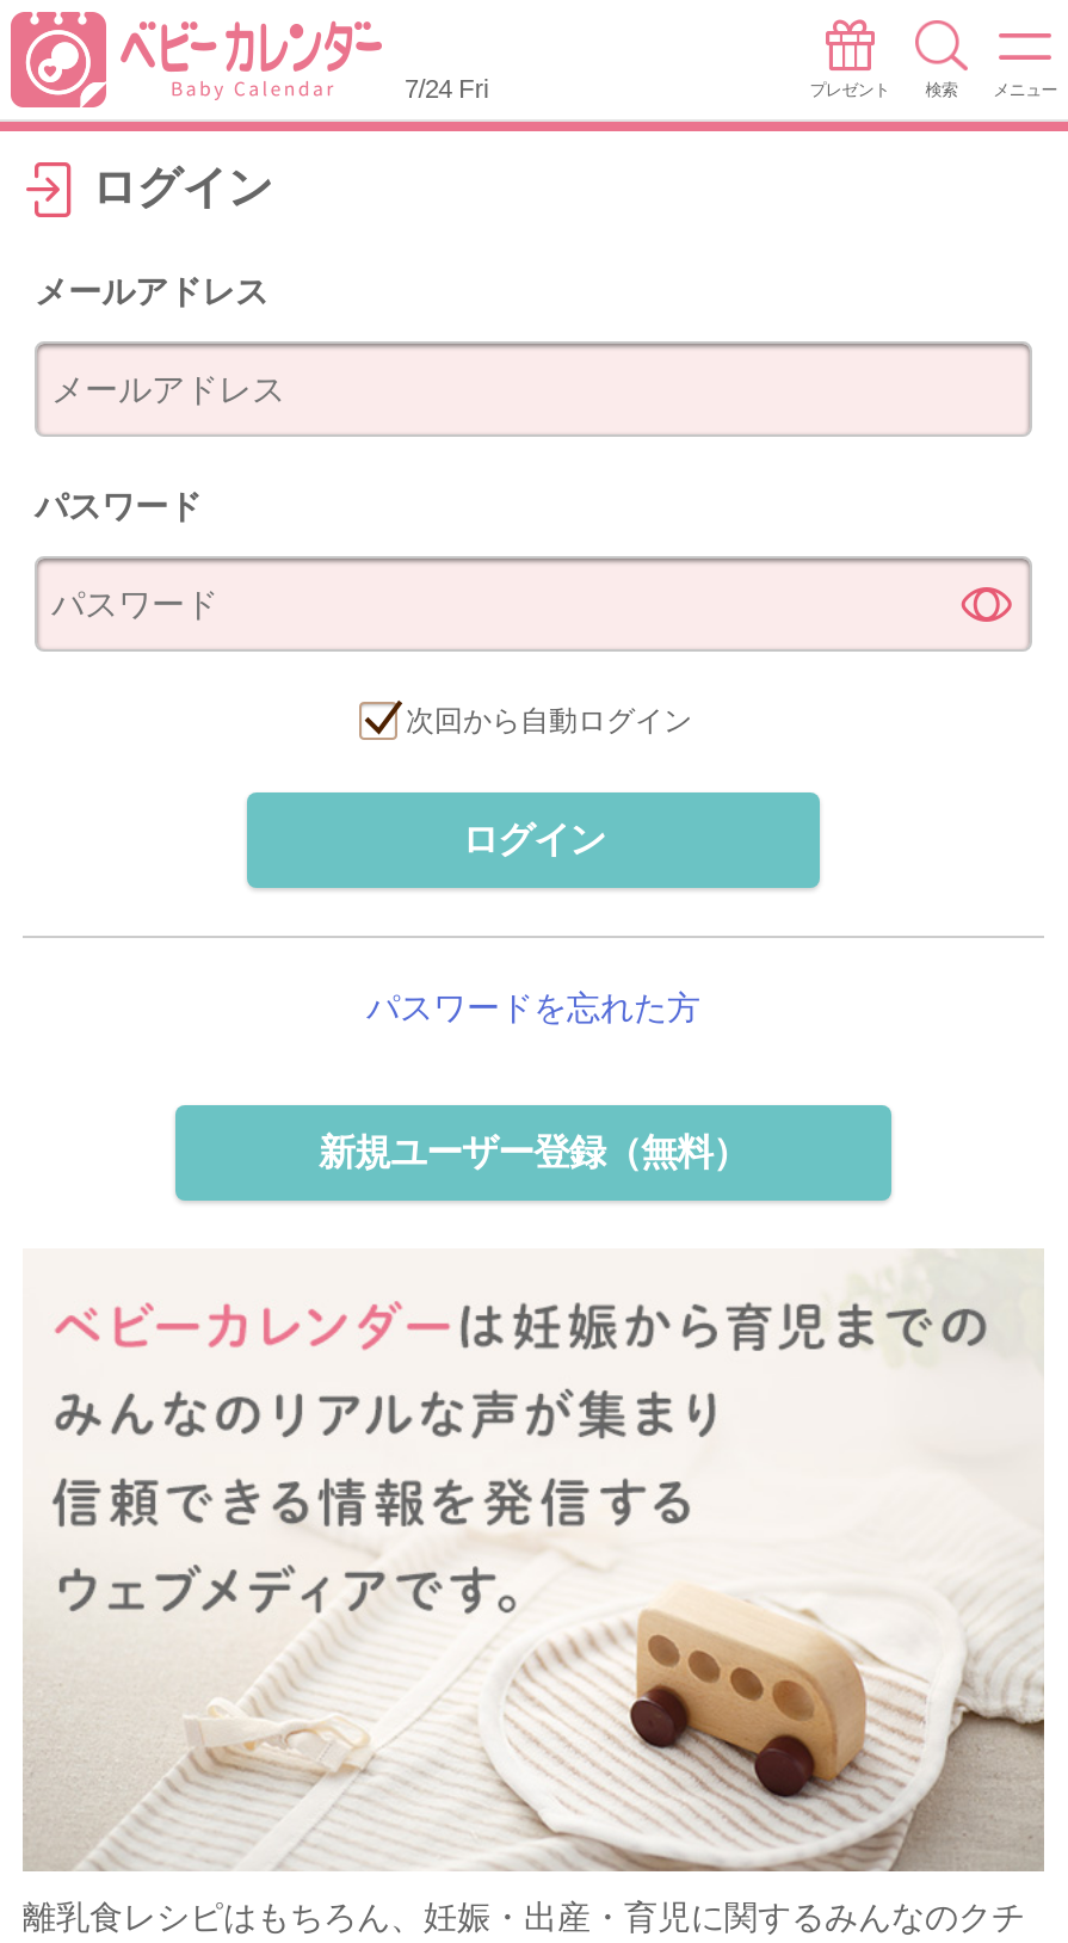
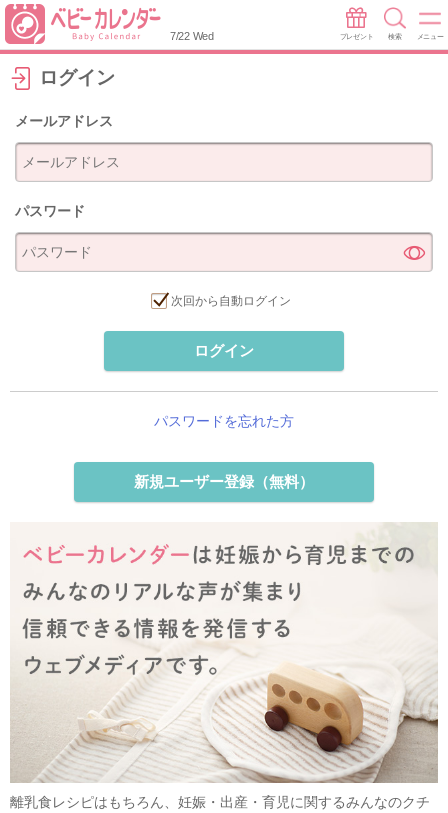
- 7/24 Fri
+ 7/22 Wed
